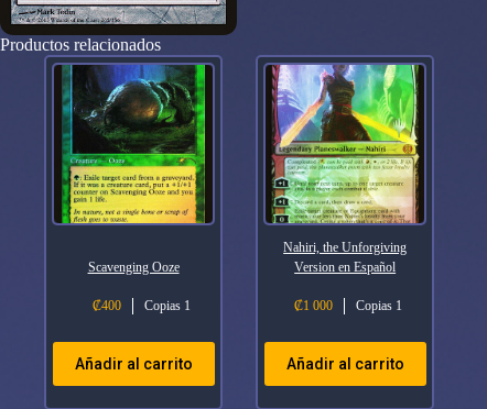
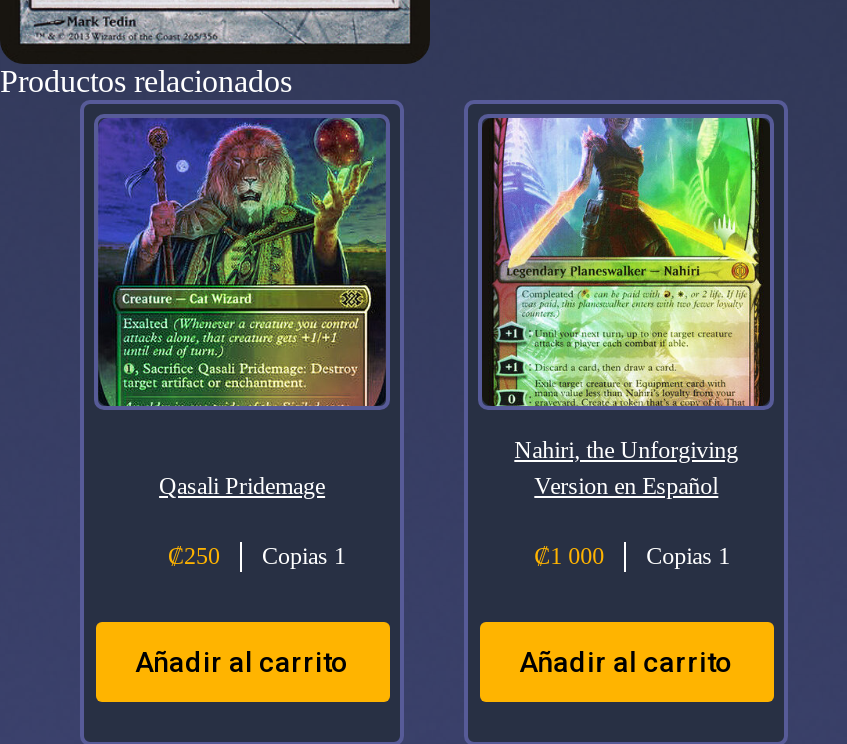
- [image]
- Scavenging Ooze
+ [image]
+ Qasali Pridemage

- ₡400 Copias 1
+ ₡250 Copias 1
